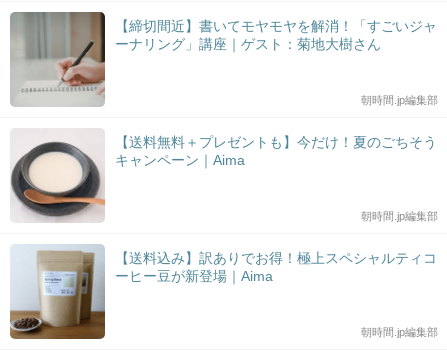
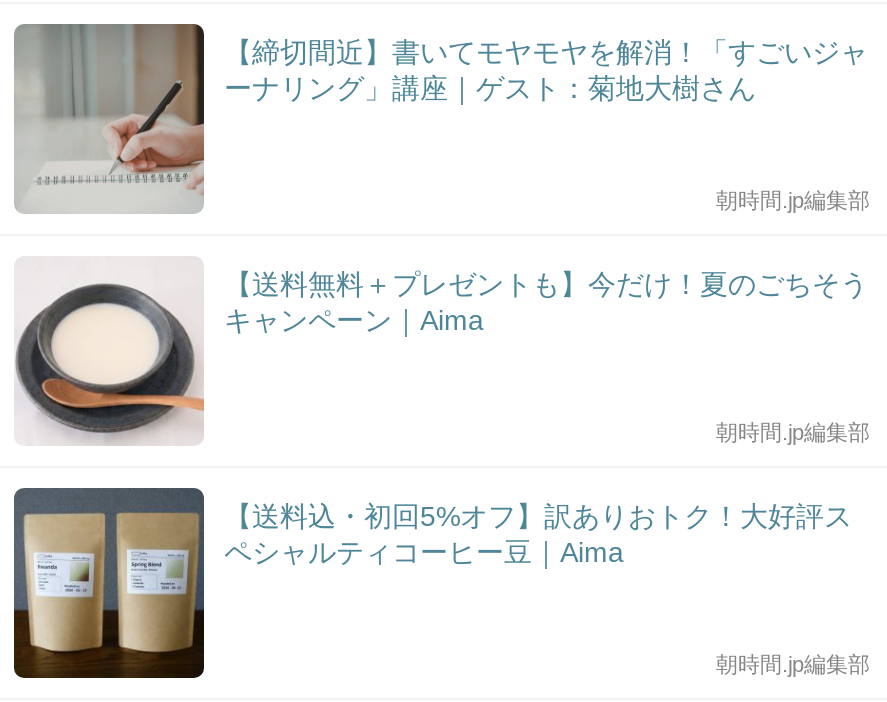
- [image]
- 【送料込み】訳ありでお得！極上スペシャルティコ
- ーヒー豆が新登場｜Aima
+ [image]
+ 【送料込・初回5%オフ】訳ありおトク！大好評ス
+ ペシャルティコーヒー豆｜Aima
